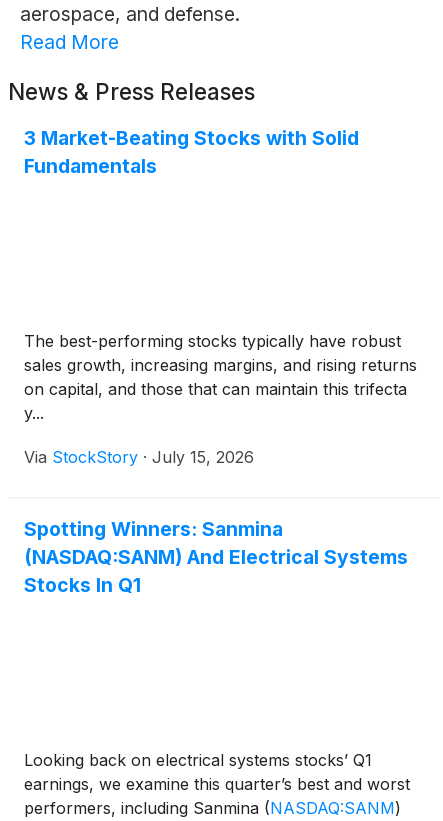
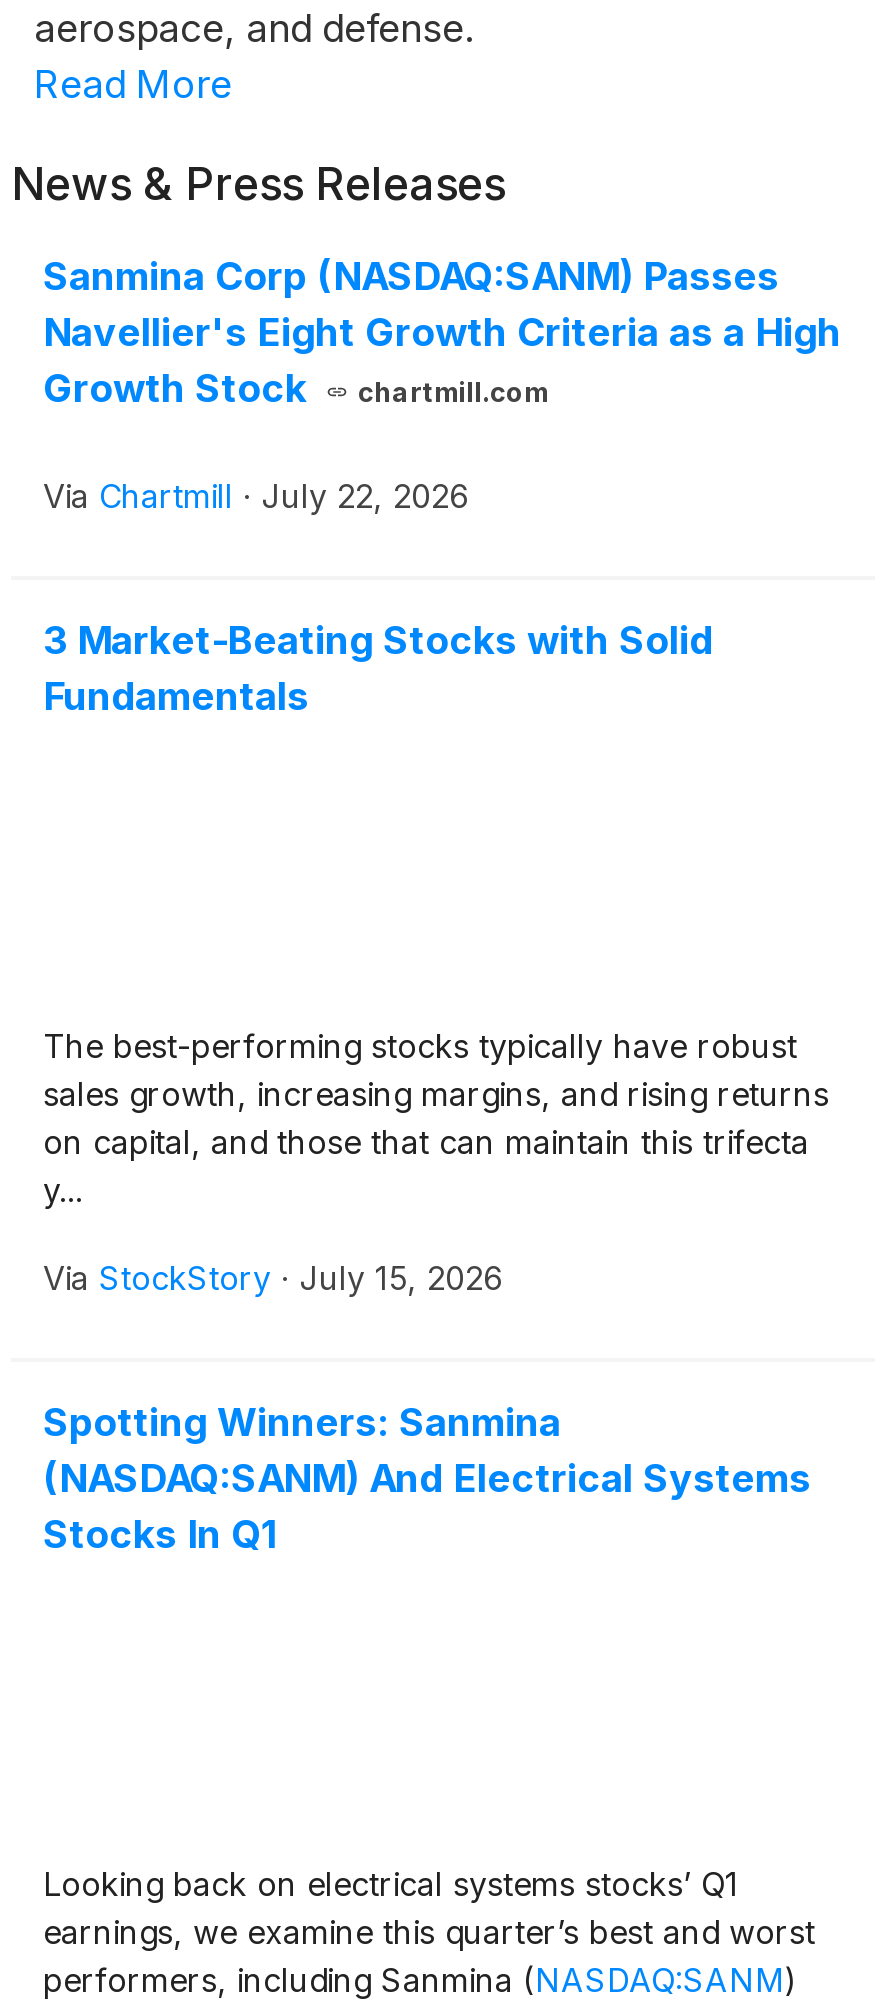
+ Sanmina Corp (NASDAQ:SANM) Passes
+ Navellier's Eight Growth Criteria as a High
+ Growth Stock
+ chartmill.com
+ Via Chartmill · July 22, 2026
